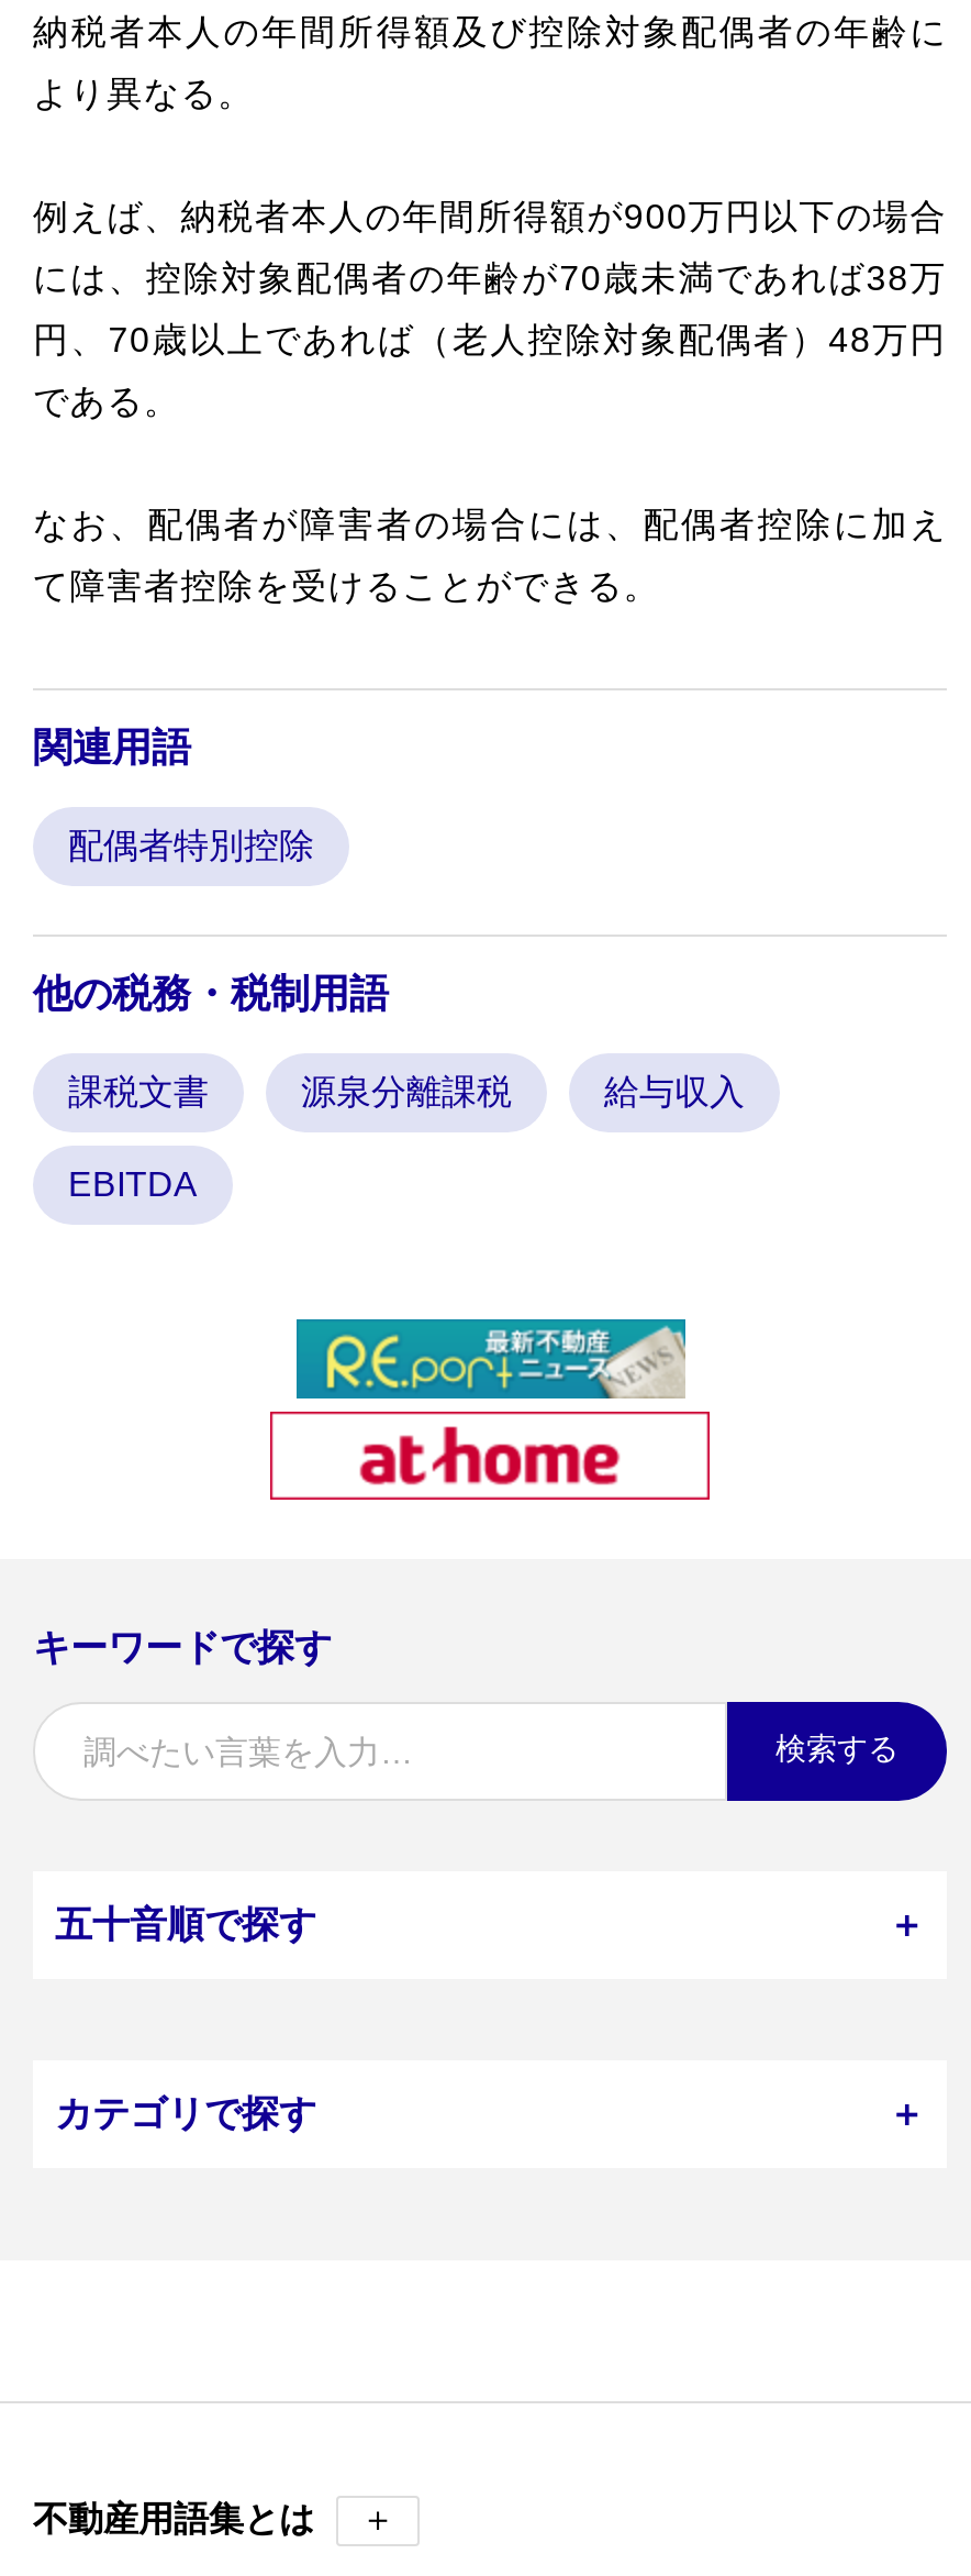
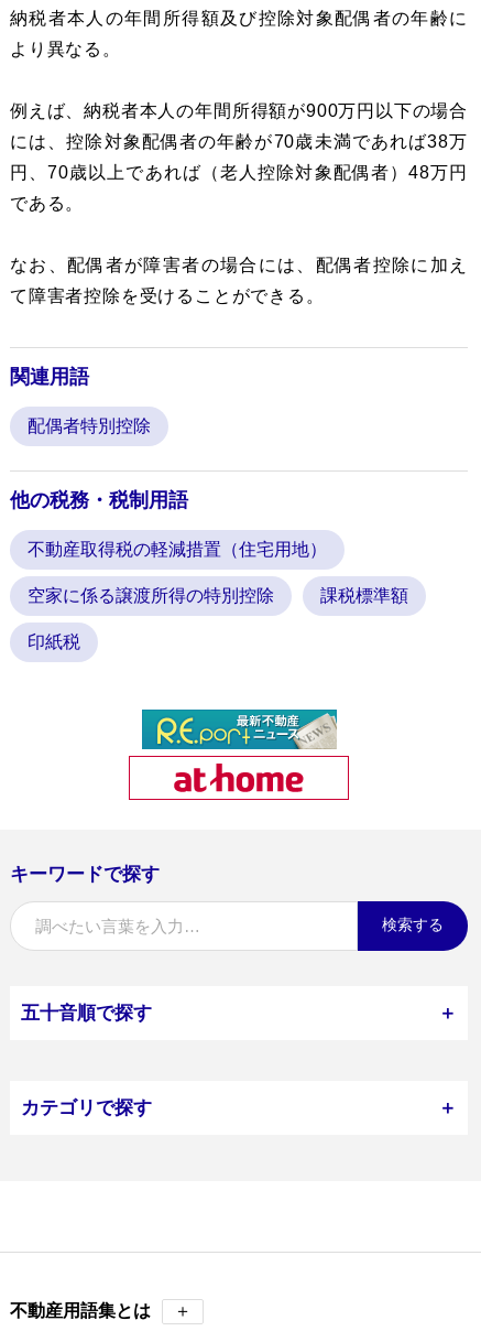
- 課税文書
- 源泉分離課税
- 給与収入
- EBITDA
+ 不動産取得税の軽減措置（住宅用地）
+ 空家に係る譲渡所得の特別控除
+ 課税標準額
+ 印紙税
